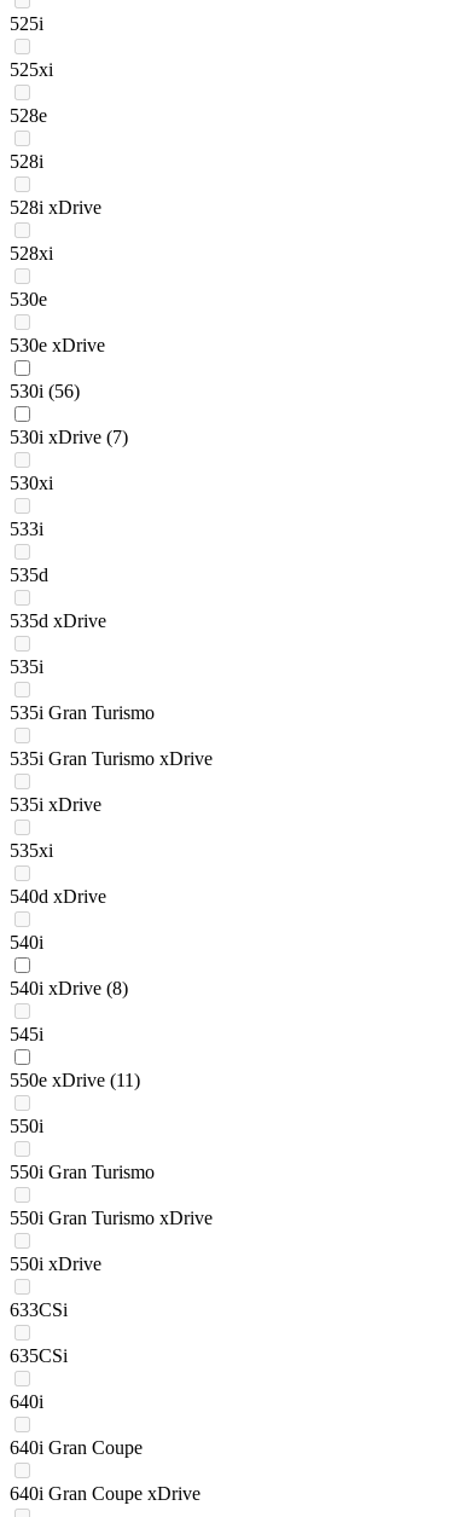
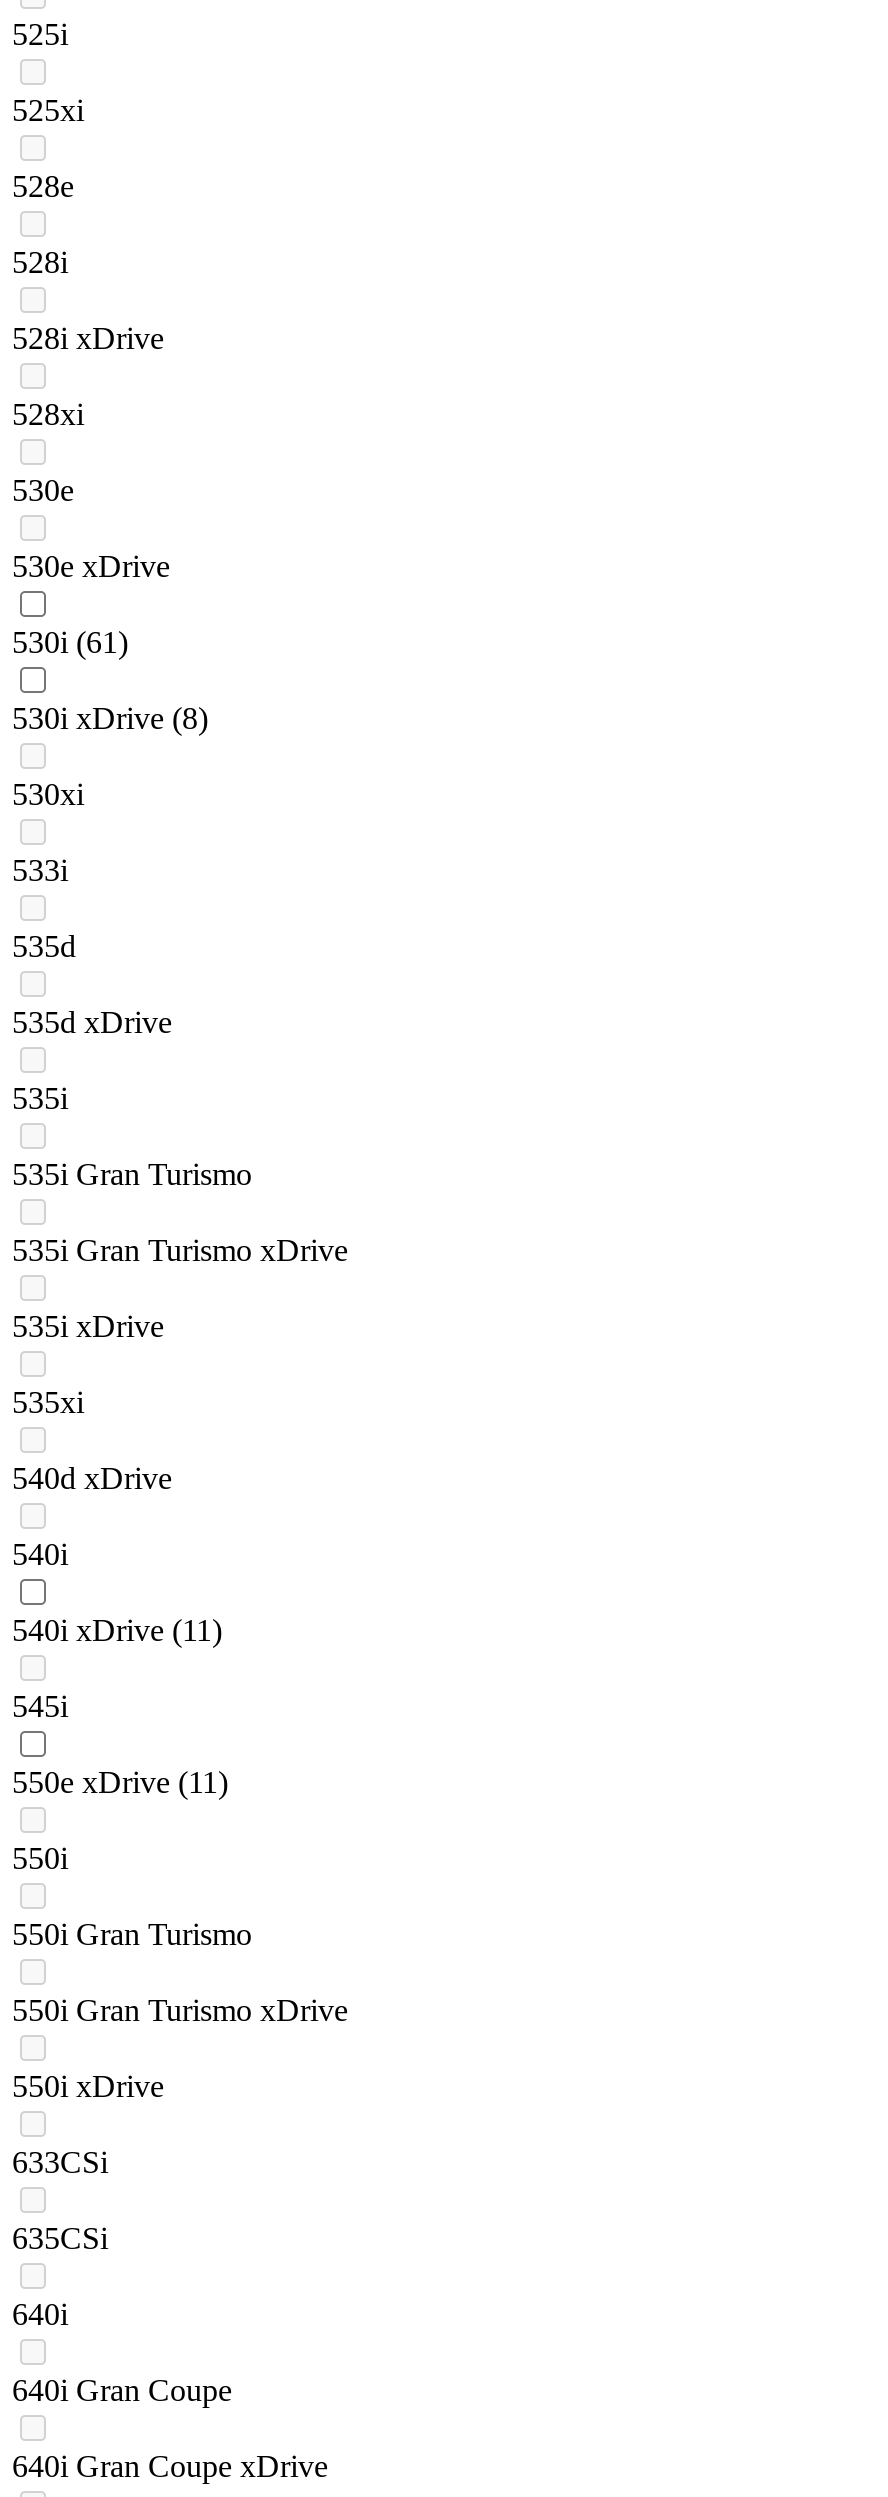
- 530i (56)
+ 530i (61)

- 530i xDrive (7)
+ 530i xDrive (8)

- 540i xDrive (8)
+ 540i xDrive (11)
